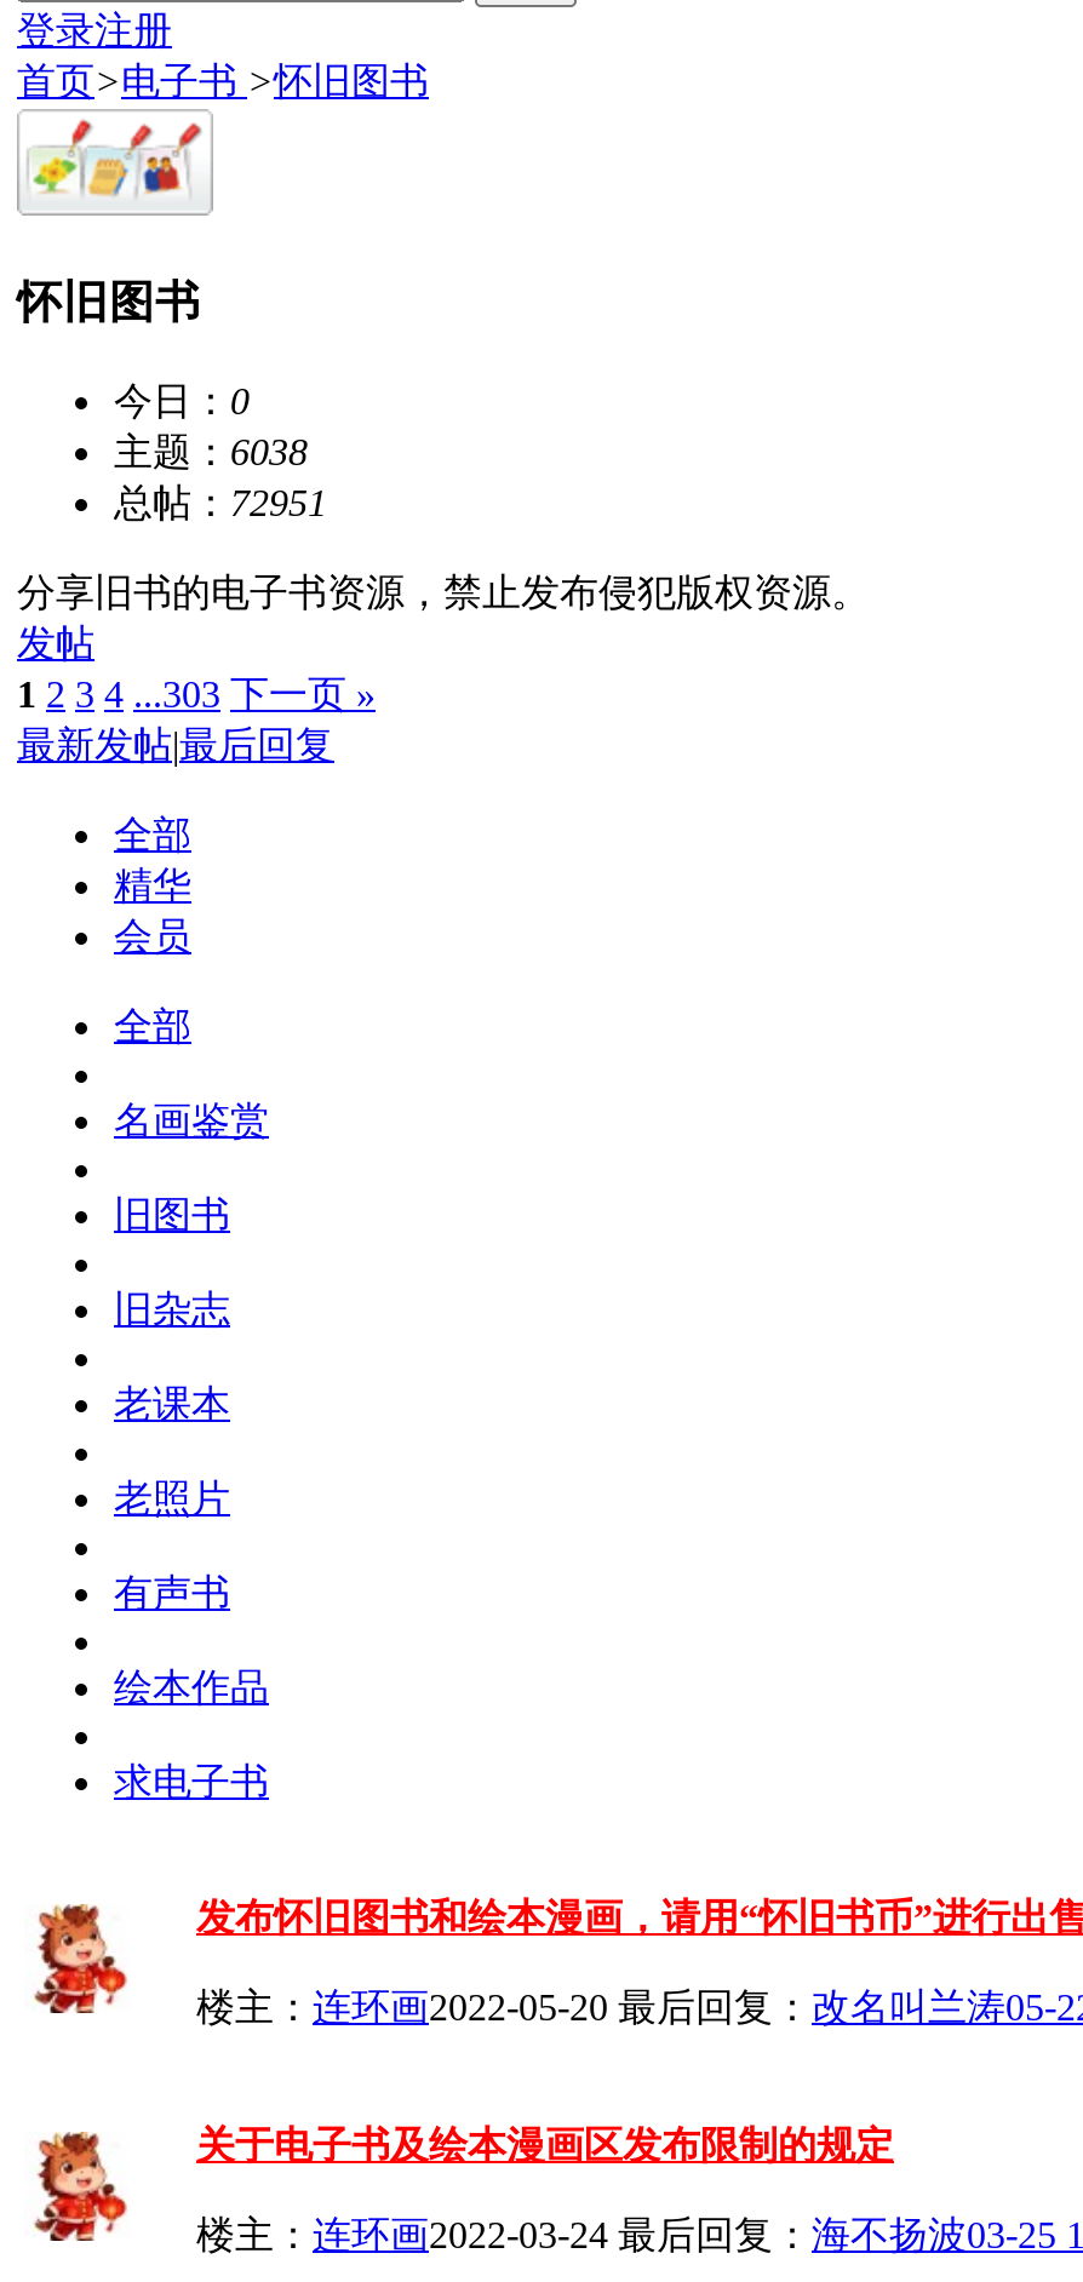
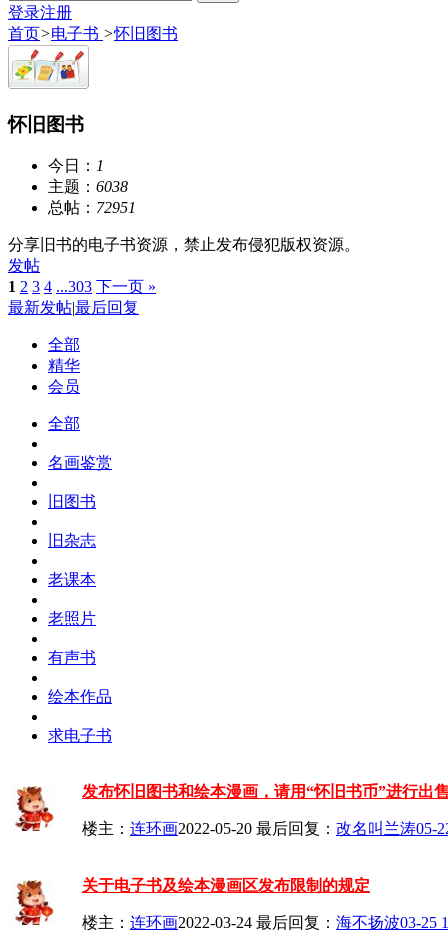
- 今日：0
+ 今日：1
